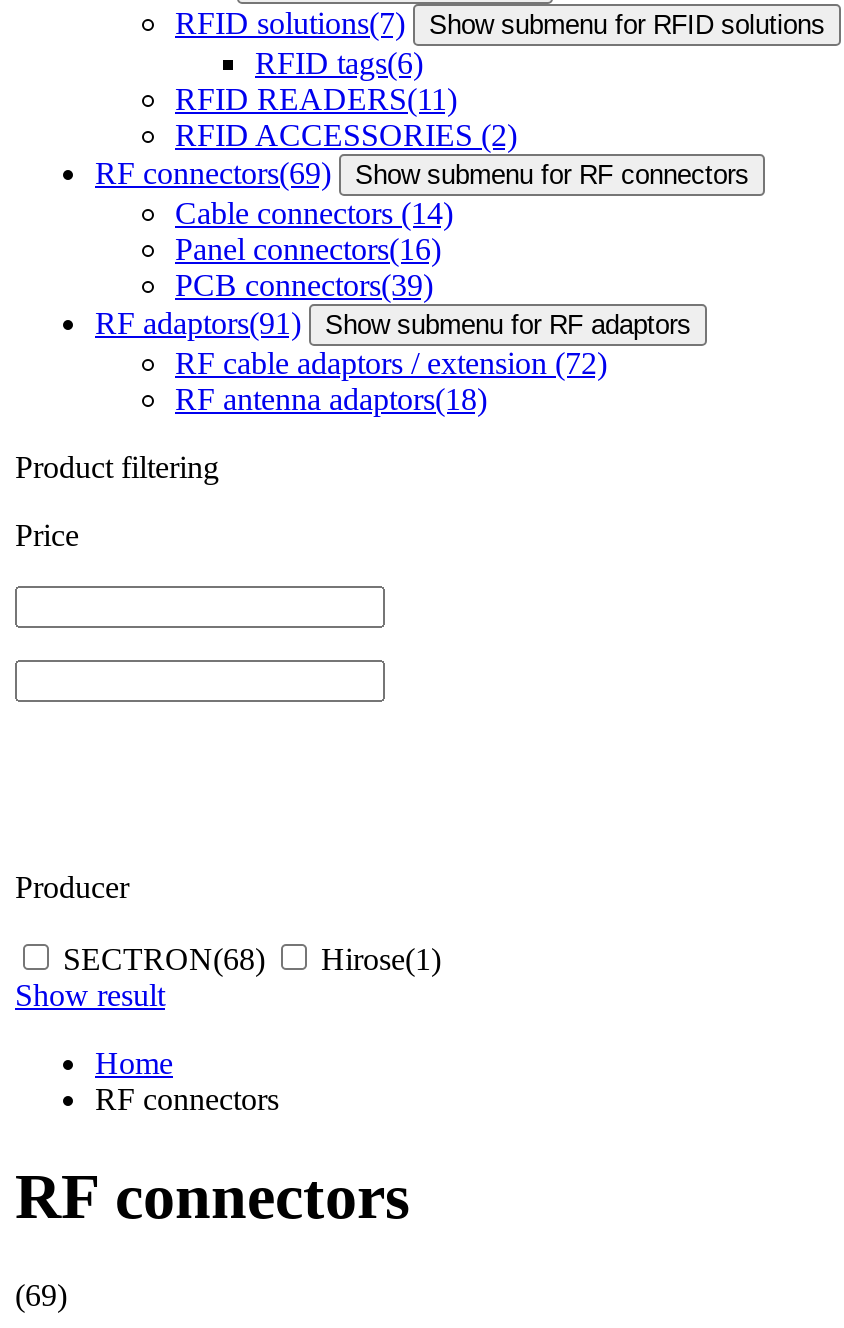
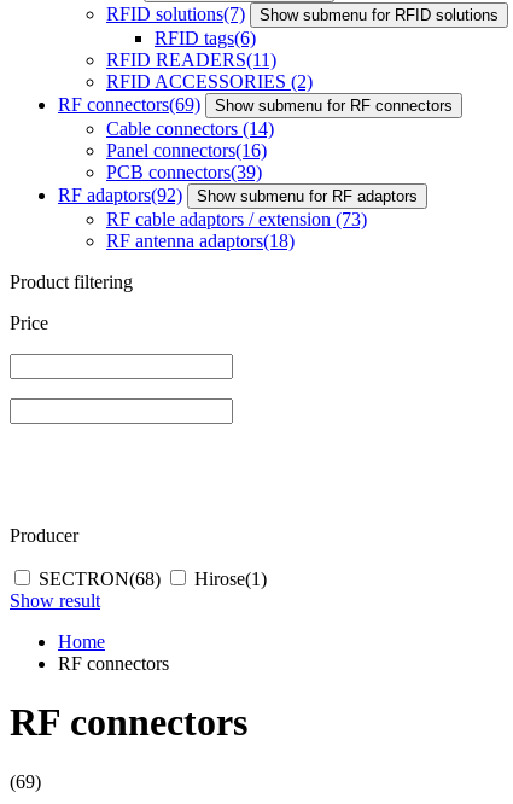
- RF adaptors(91) Show submenu for RF adaptors
+ RF adaptors(92) Show submenu for RF adaptors

- RF cable adaptors / extension(72)
+ RF cable adaptors / extension(73)
